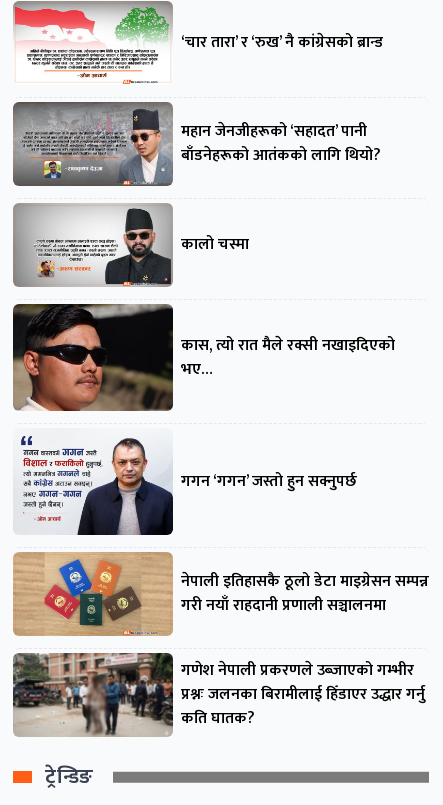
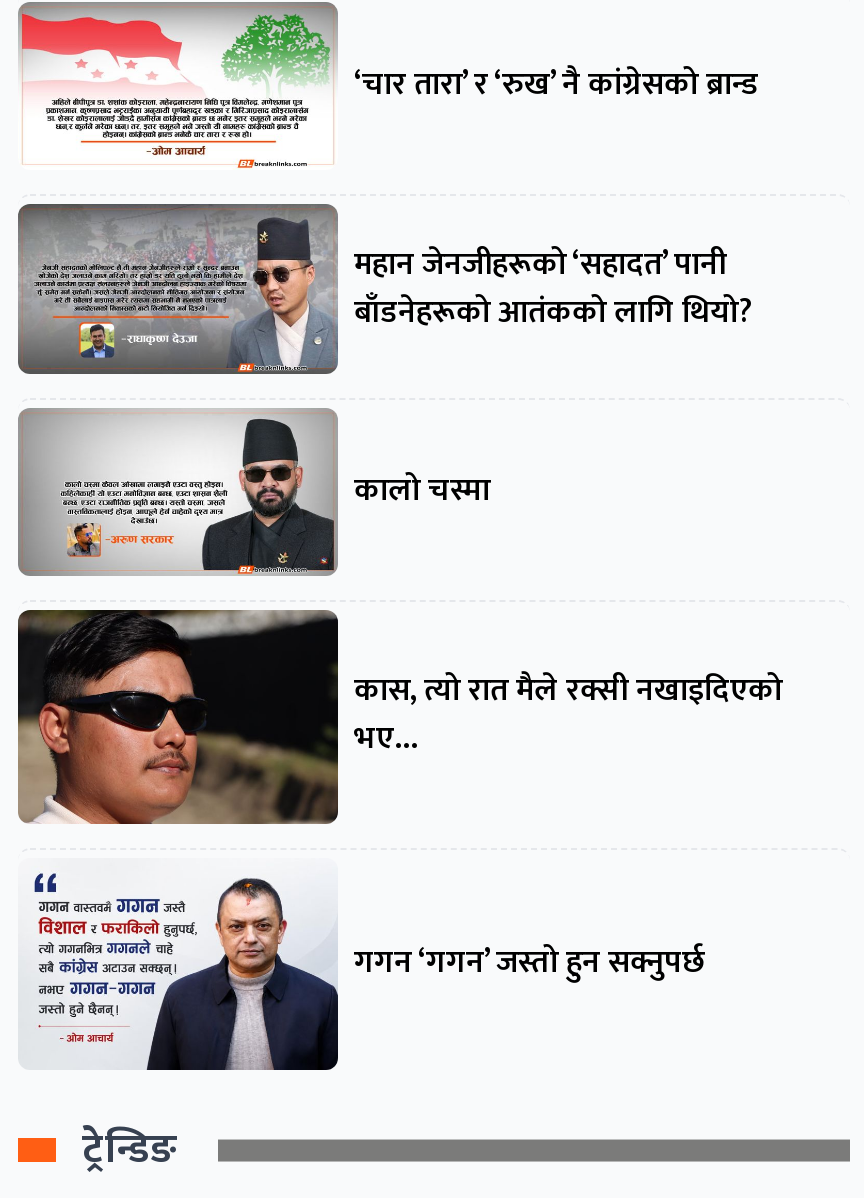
- [image]
- नेपाली इतिहासकै ठूलो डेटा माइग्रेसन सम्पन्न
- गरी नयाँ राहदानी प्रणाली सञ्चालनमा
- गणेश नेपाली प्रकरणले उब्जाएको गम्भीर
- प्रश्नः जलनका बिरामीलाई हिँडाएर उद्धार गर्नु
- कति घातक?

- [image]
